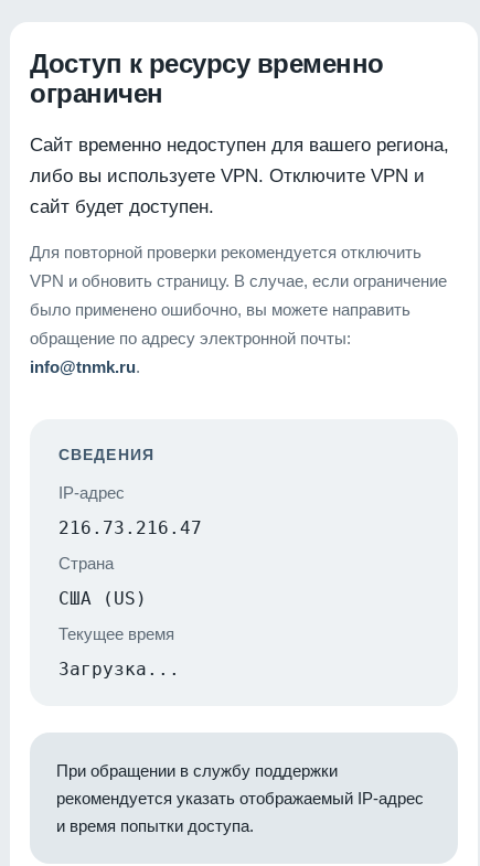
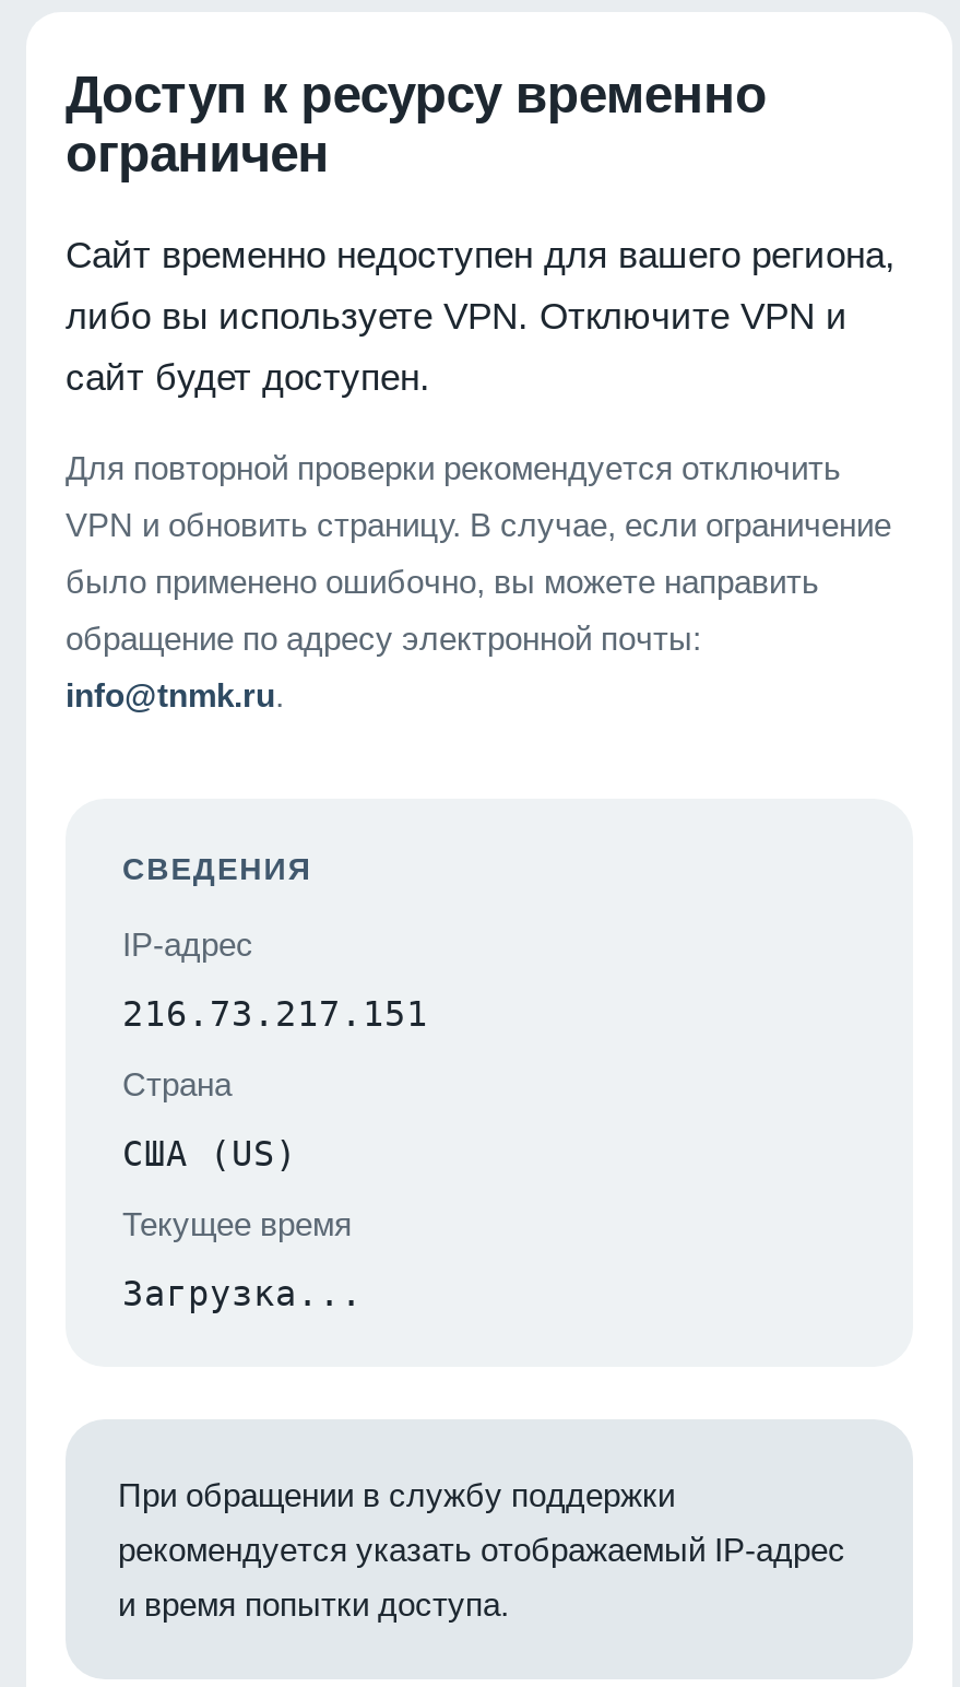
- 216.73.216.47
+ 216.73.217.151
